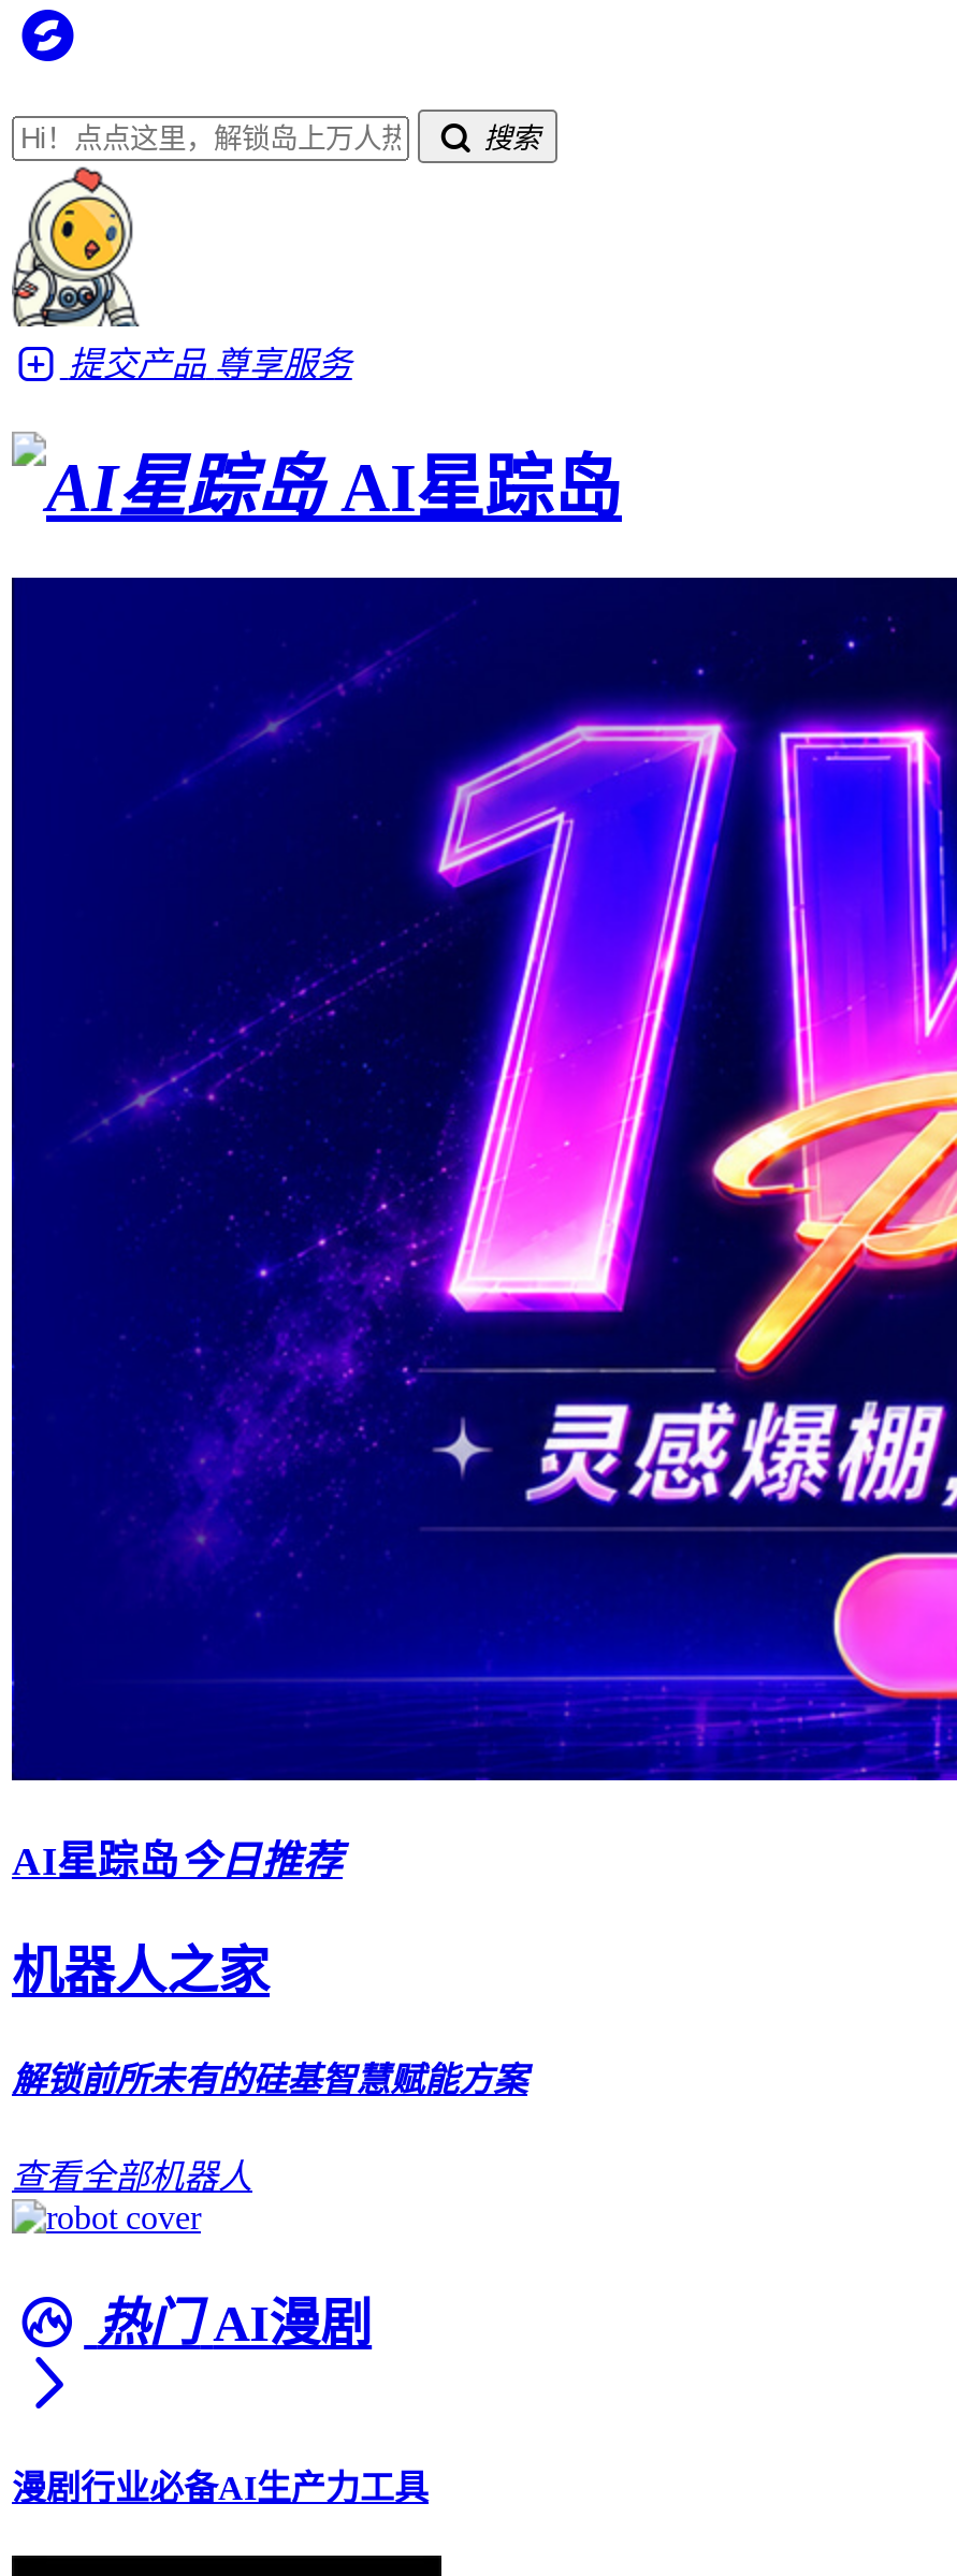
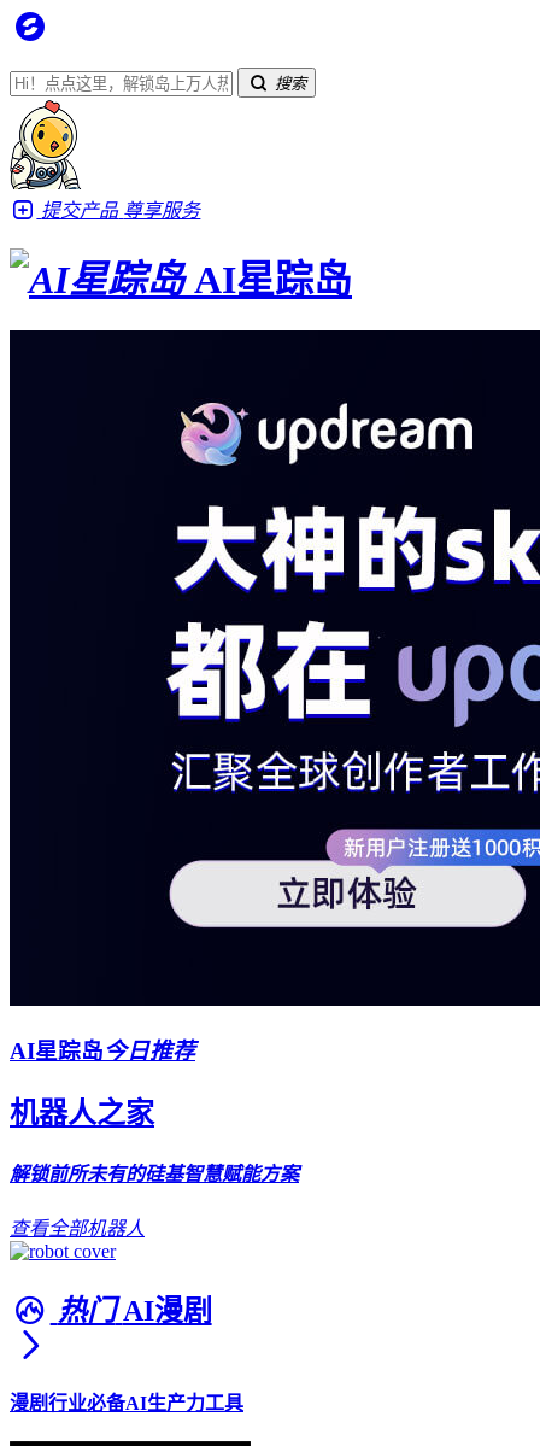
- [image]
+ [image]
